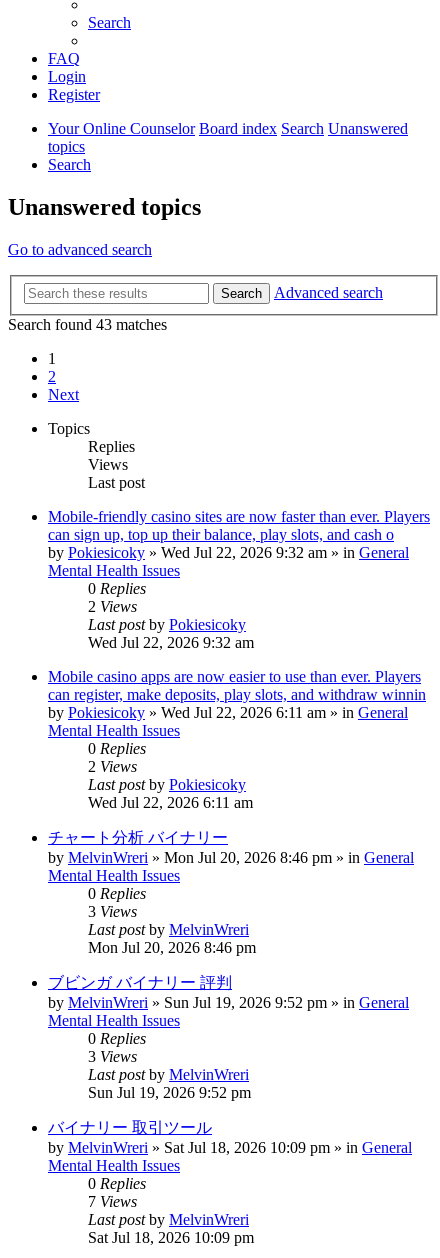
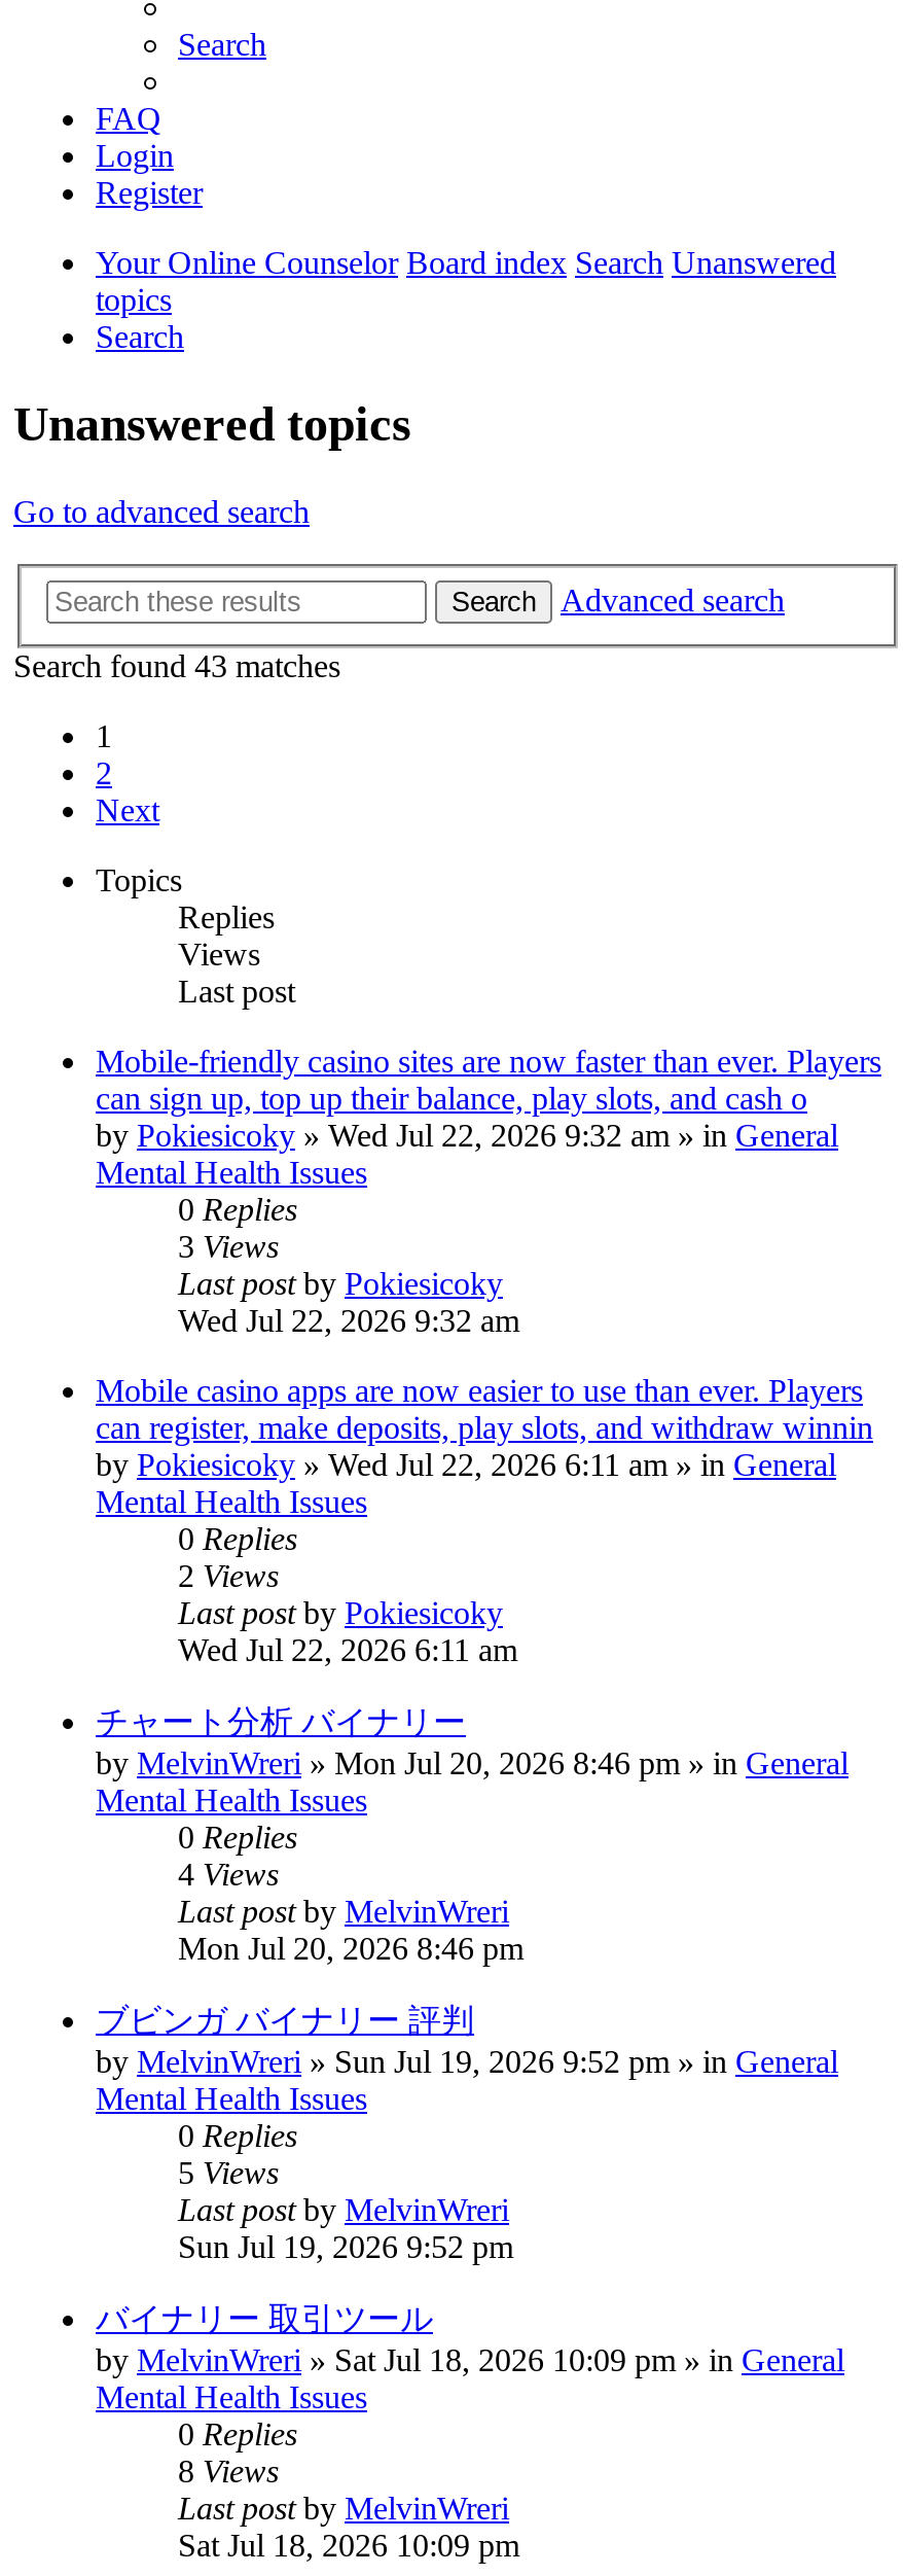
- 2 Views
+ 3 Views

- 3 Views
+ 4 Views

- 3 Views
+ 5 Views

- 7 Views
+ 8 Views
